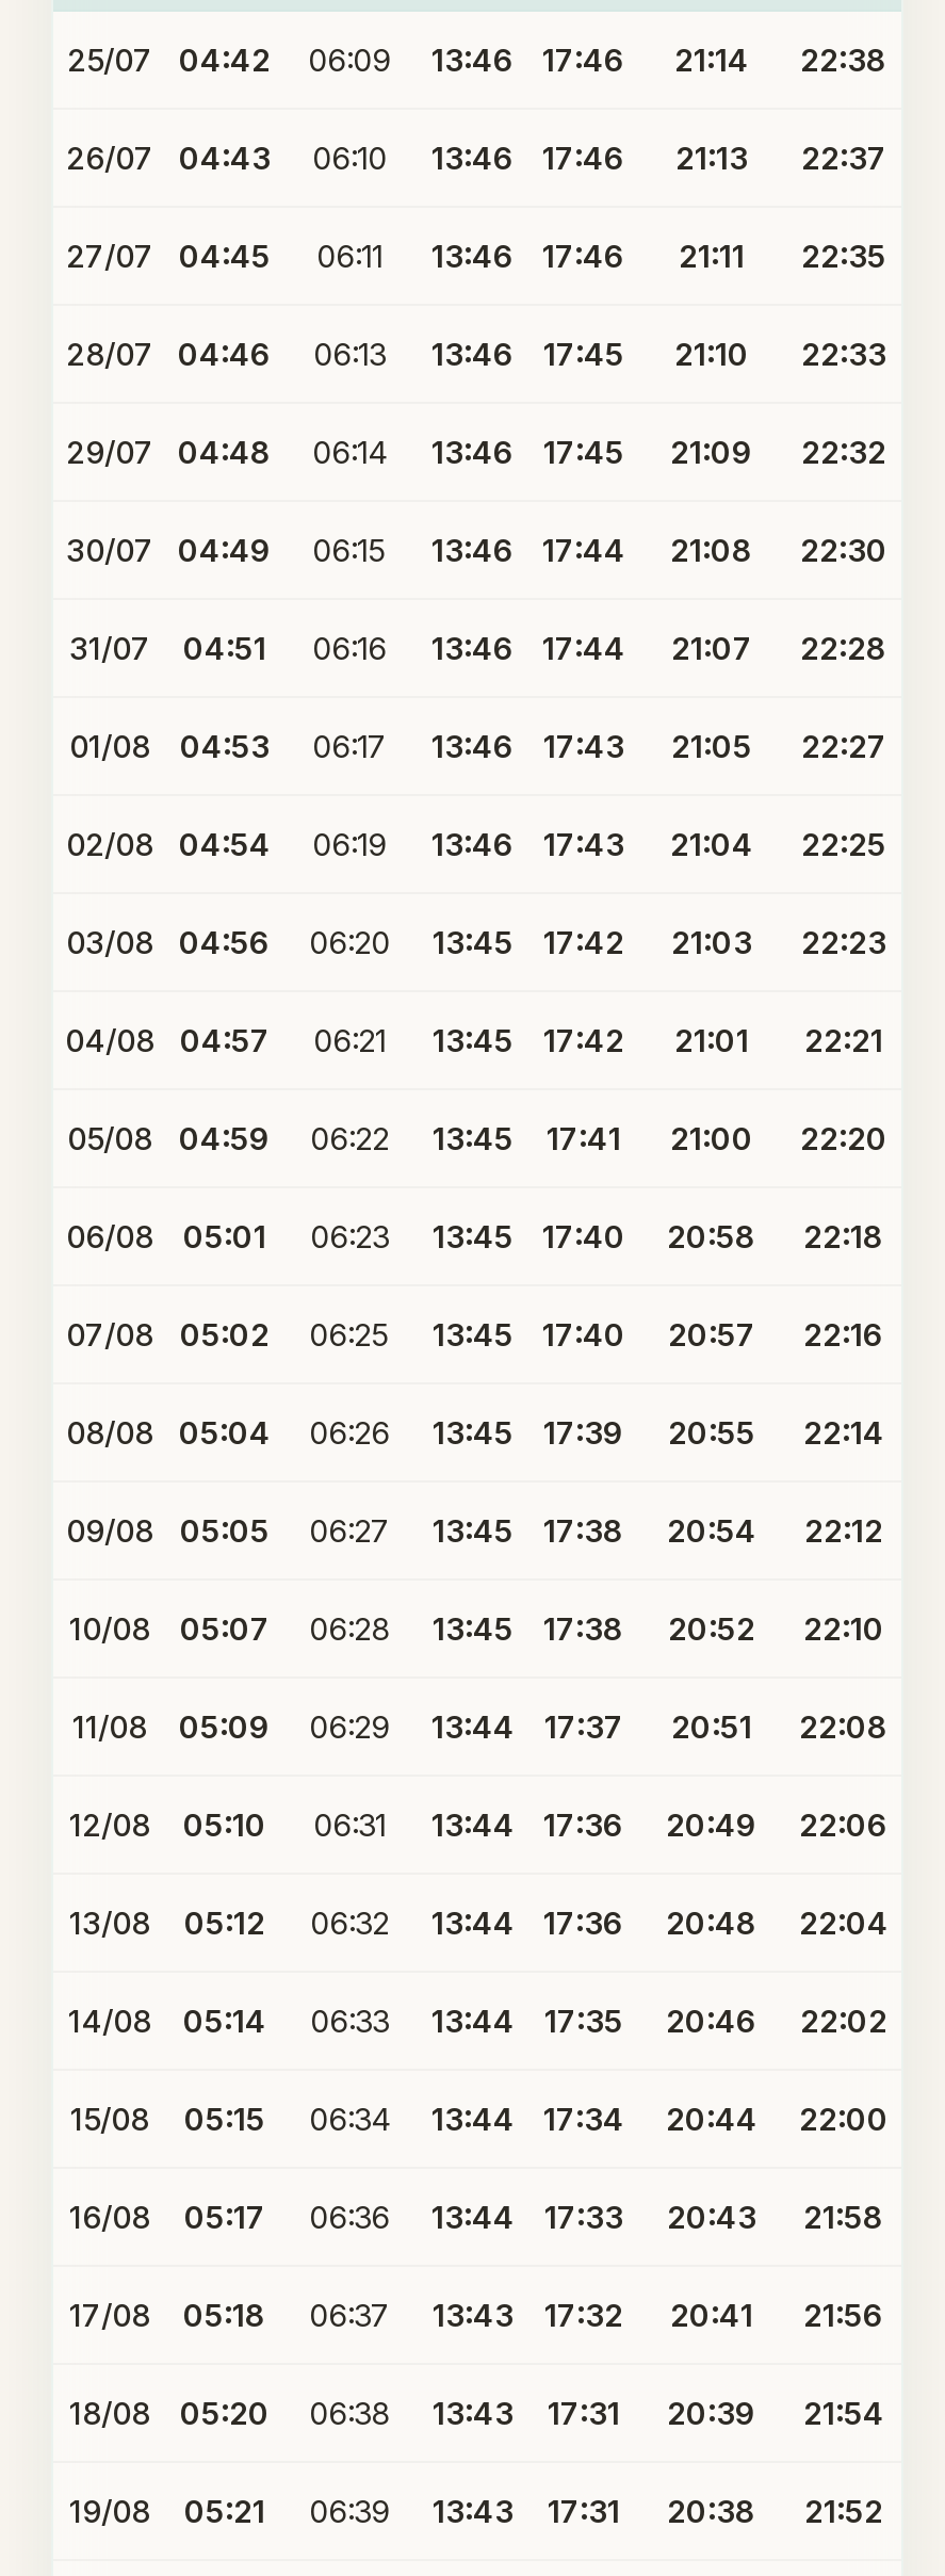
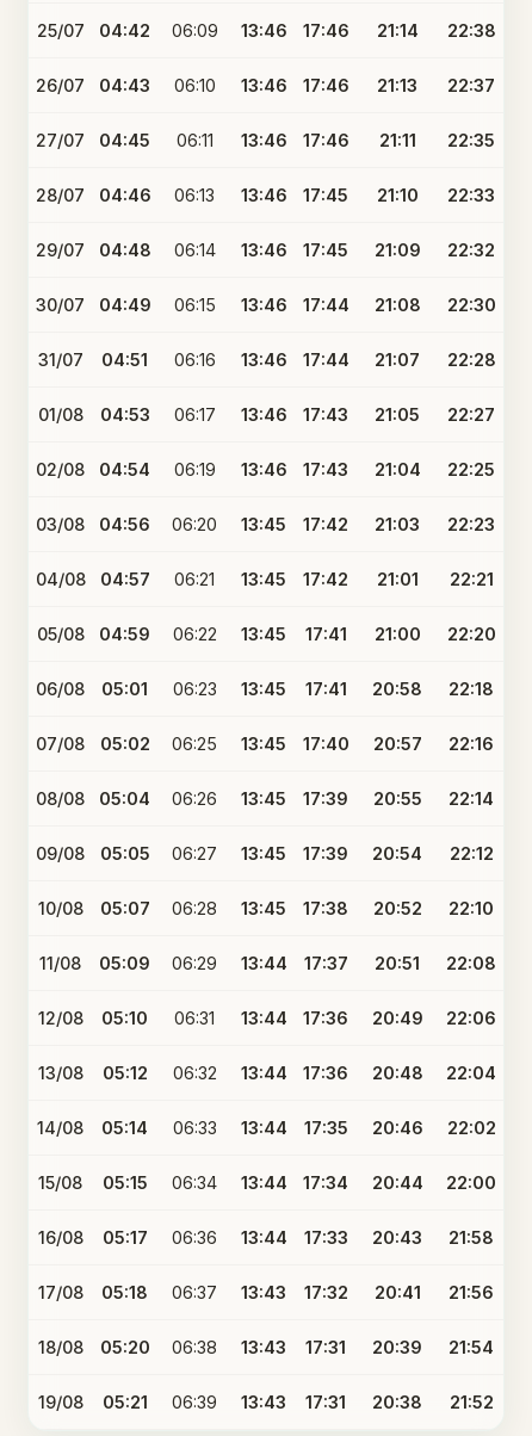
- 06/08 05:01 06:23 13:45 17:40 20:58 22:18
+ 06/08 05:01 06:23 13:45 17:41 20:58 22:18

- 09/08 05:05 06:27 13:45 17:38 20:54 22:12
+ 09/08 05:05 06:27 13:45 17:39 20:54 22:12
